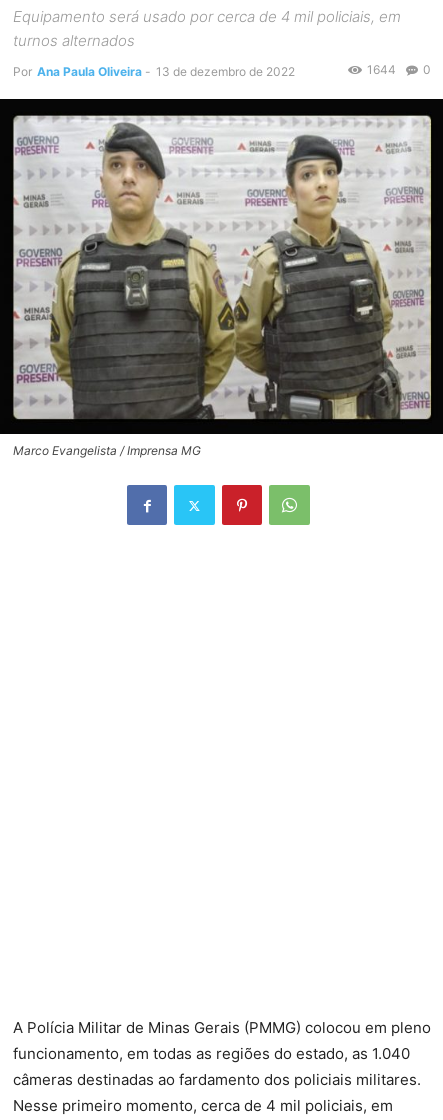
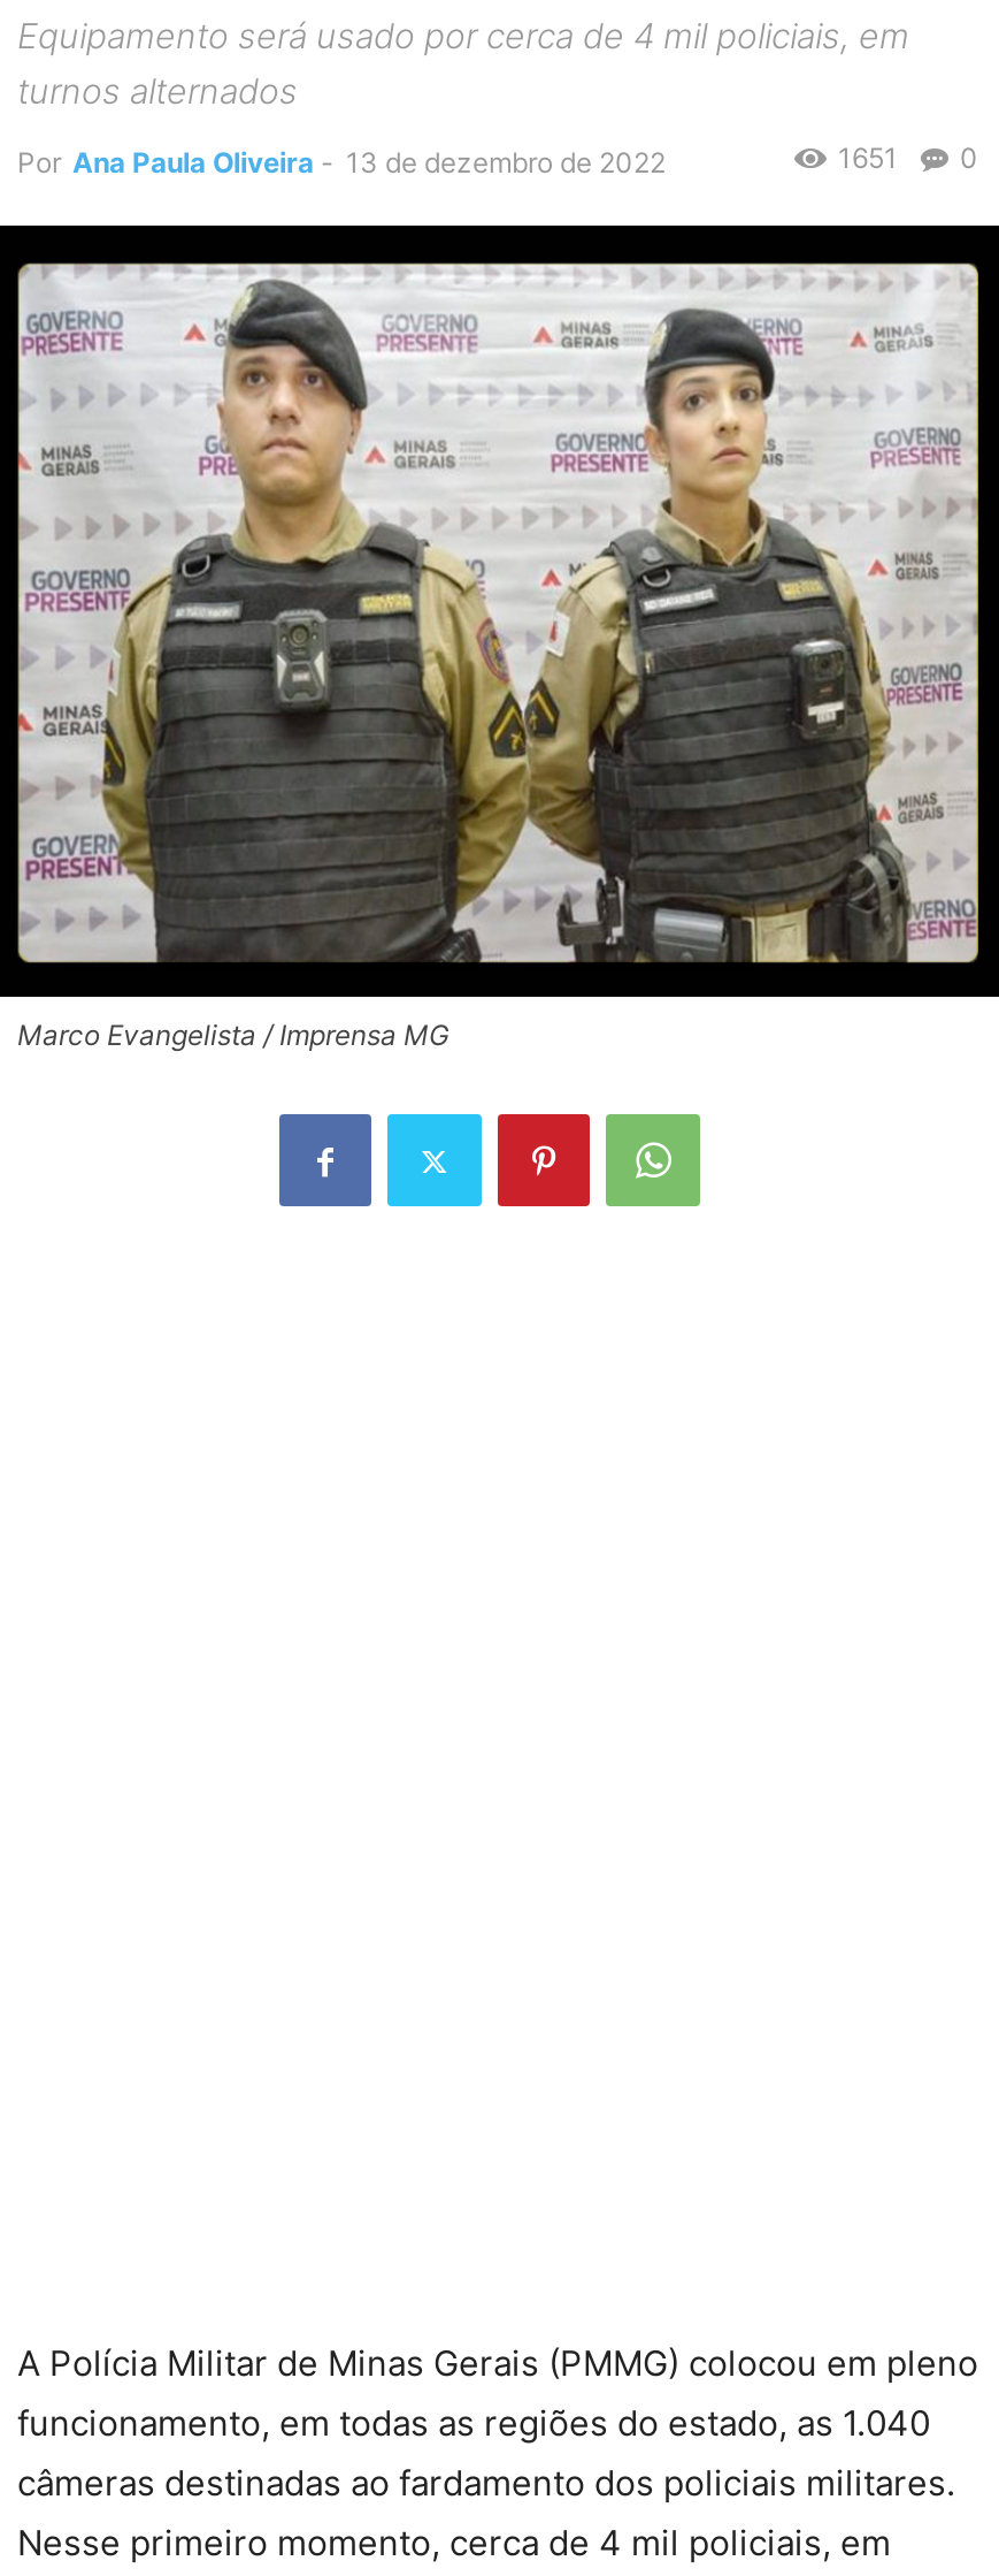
- 1644 0
+ 1651 0
